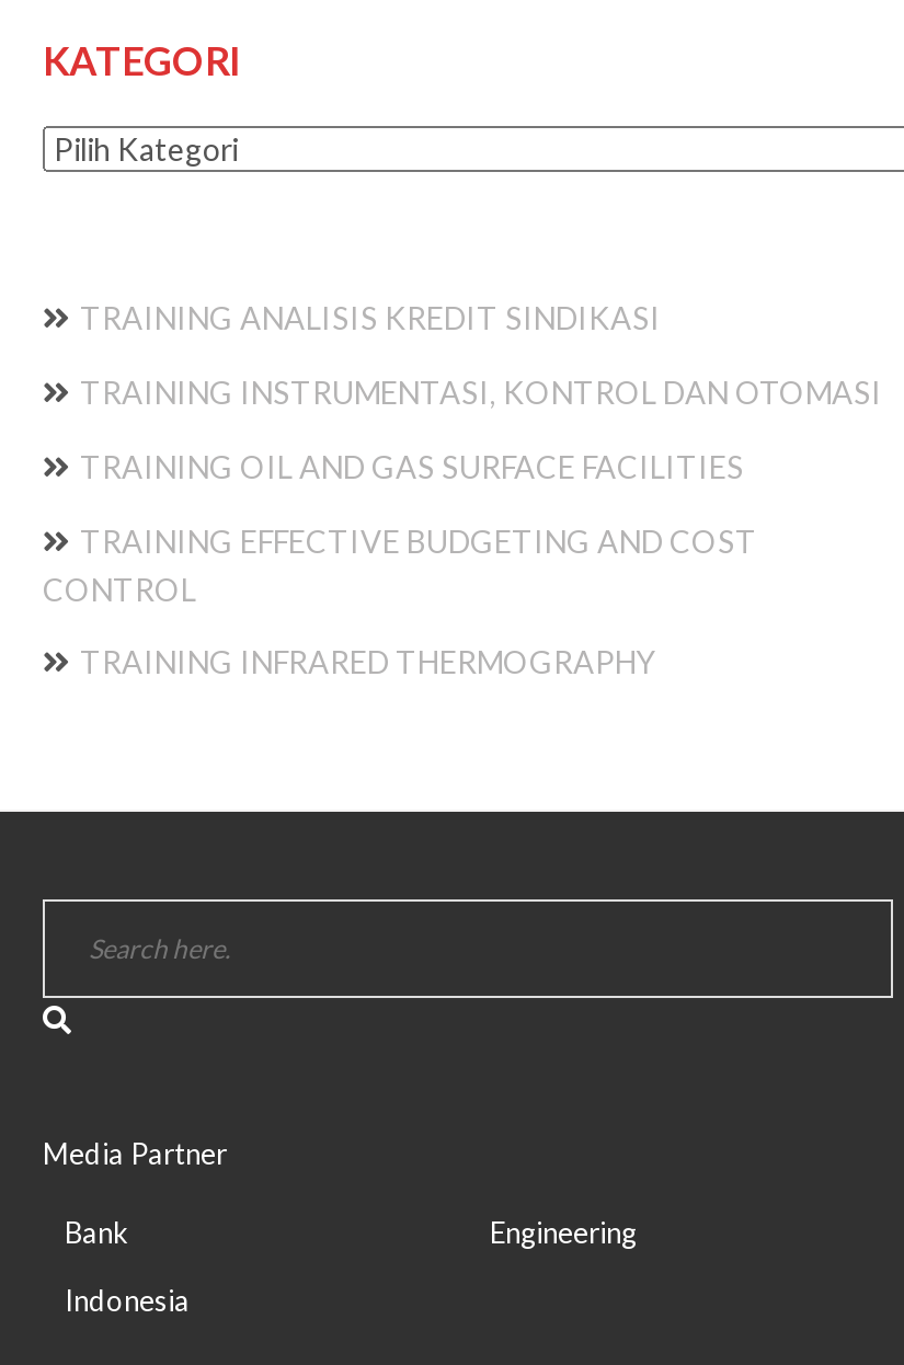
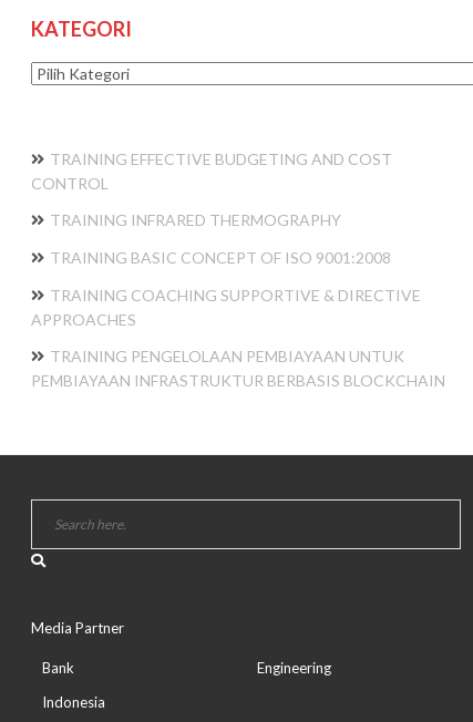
- TRAINING ANALISIS KREDIT SINDIKASI
- TRAINING INSTRUMENTASI, KONTROL DAN OTOMASI
- TRAINING OIL AND GAS SURFACE FACILITIES

moved up: TRAINING EFFECTIVE BUDGETING AND COST | CONTROL | TRAINING INFRARED THERMOGRAPHY

+ TRAINING BASIC CONCEPT OF ISO 9001:2008
+ TRAINING COACHING SUPPORTIVE & DIRECTIVE
+ APPROACHES
+ TRAINING PENGELOLAAN PEMBIAYAAN UNTUK
+ PEMBIAYAAN INFRASTRUKTUR BERBASIS BLOCKCHAIN
